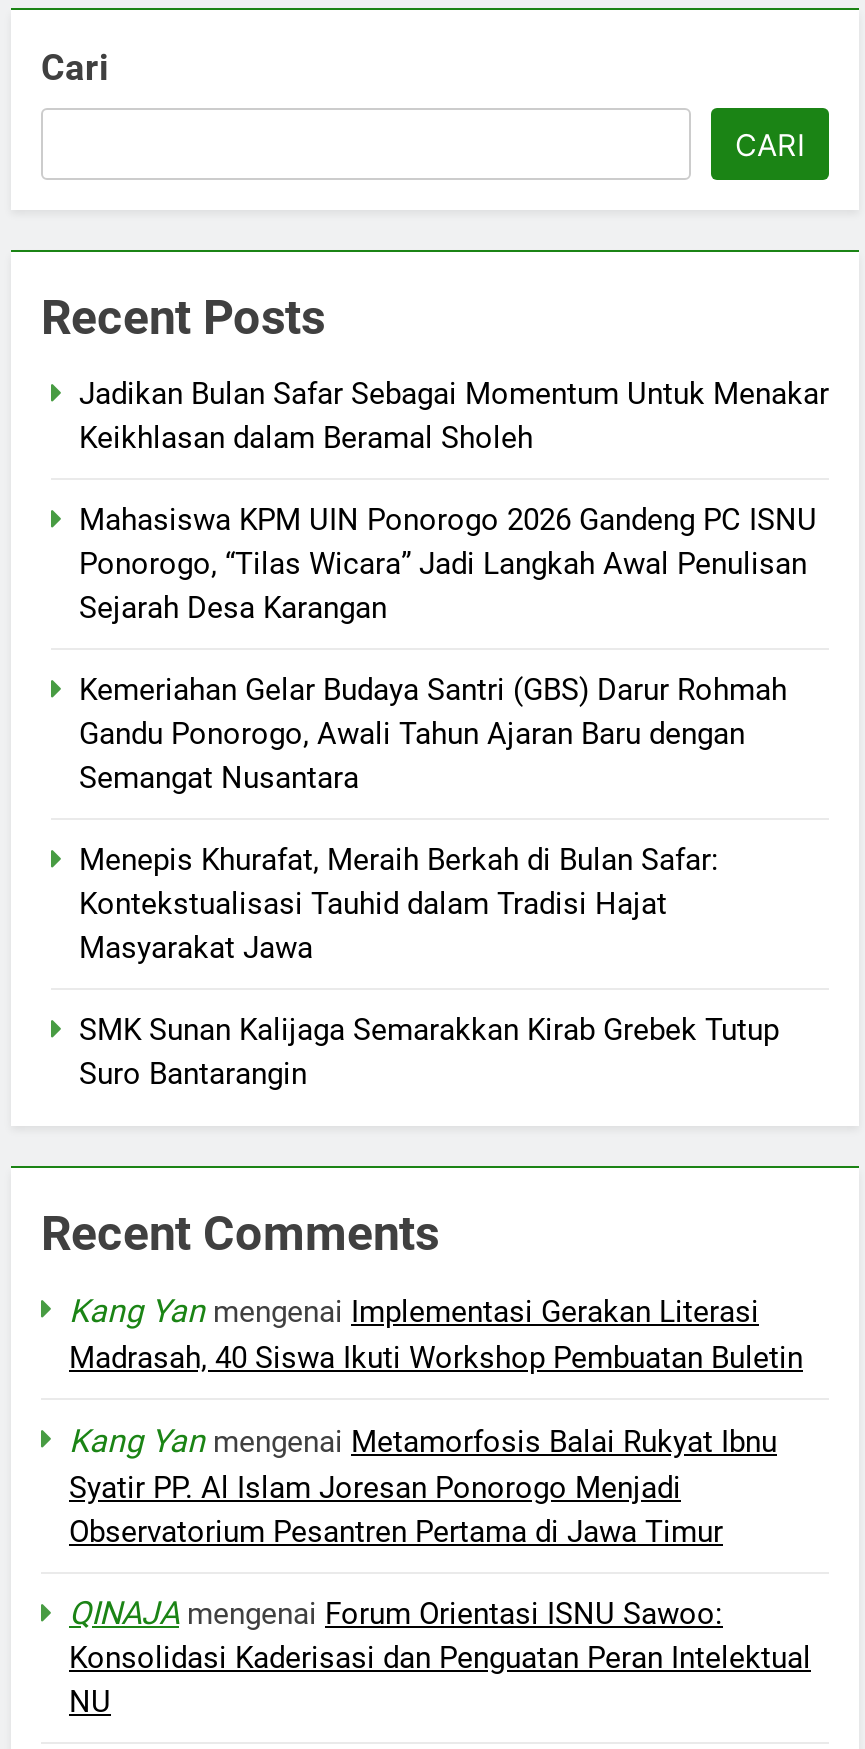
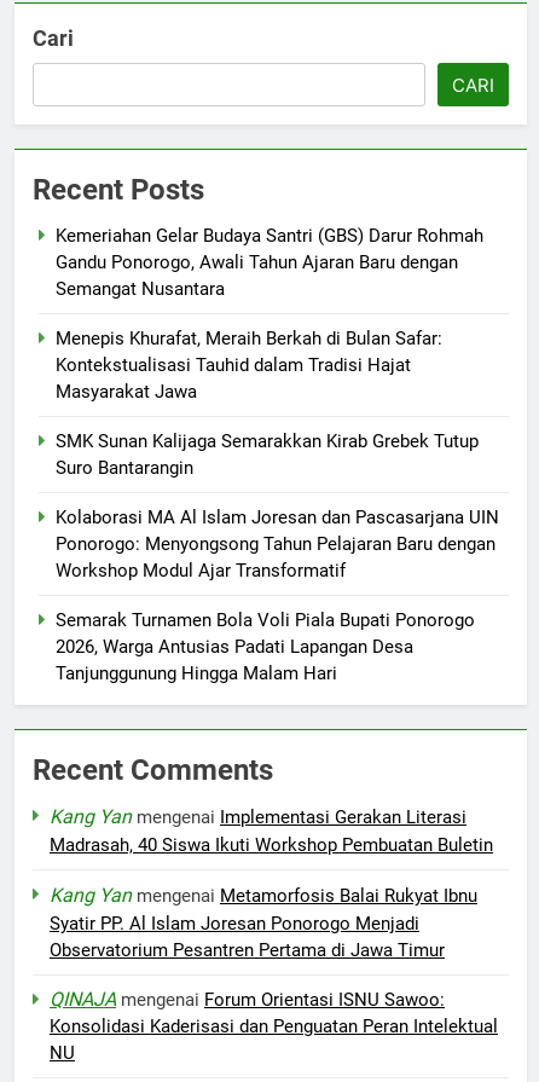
- Jadikan Bulan Safar Sebagai Momentum Untuk Menakar
- Keikhlasan dalam Beramal Sholeh
- Mahasiswa KPM UIN Ponorogo 2026 Gandeng PC ISNU
- Ponorogo, “Tilas Wicara” Jadi Langkah Awal Penulisan
- Sejarah Desa Karangan

moved up: Kemeriahan Gelar Budaya Santri (GBS) Darur Rohmah | Gandu Ponorogo, Awali Tahun Ajaran Baru dengan | Semangat Nusantara | Menepis Khurafat, Meraih Berkah di Bulan Safar: | Kontekstualisasi Tauhid dalam Tradisi Hajat | Masyarakat Jawa | SMK Sunan Kalijaga Semarakkan Kirab Grebek Tutup | Suro Bantarangin

+ Kolaborasi MA Al Islam Joresan dan Pascasarjana UIN
+ Ponorogo: Menyongsong Tahun Pelajaran Baru dengan
+ Workshop Modul Ajar Transformatif
+ Semarak Turnamen Bola Voli Piala Bupati Ponorogo
+ 2026, Warga Antusias Padati Lapangan Desa
+ Tanjunggunung Hingga Malam Hari
